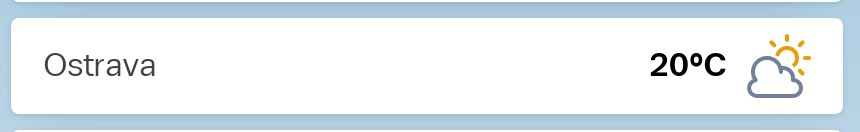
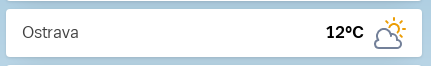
- 20°C
+ 12°C
